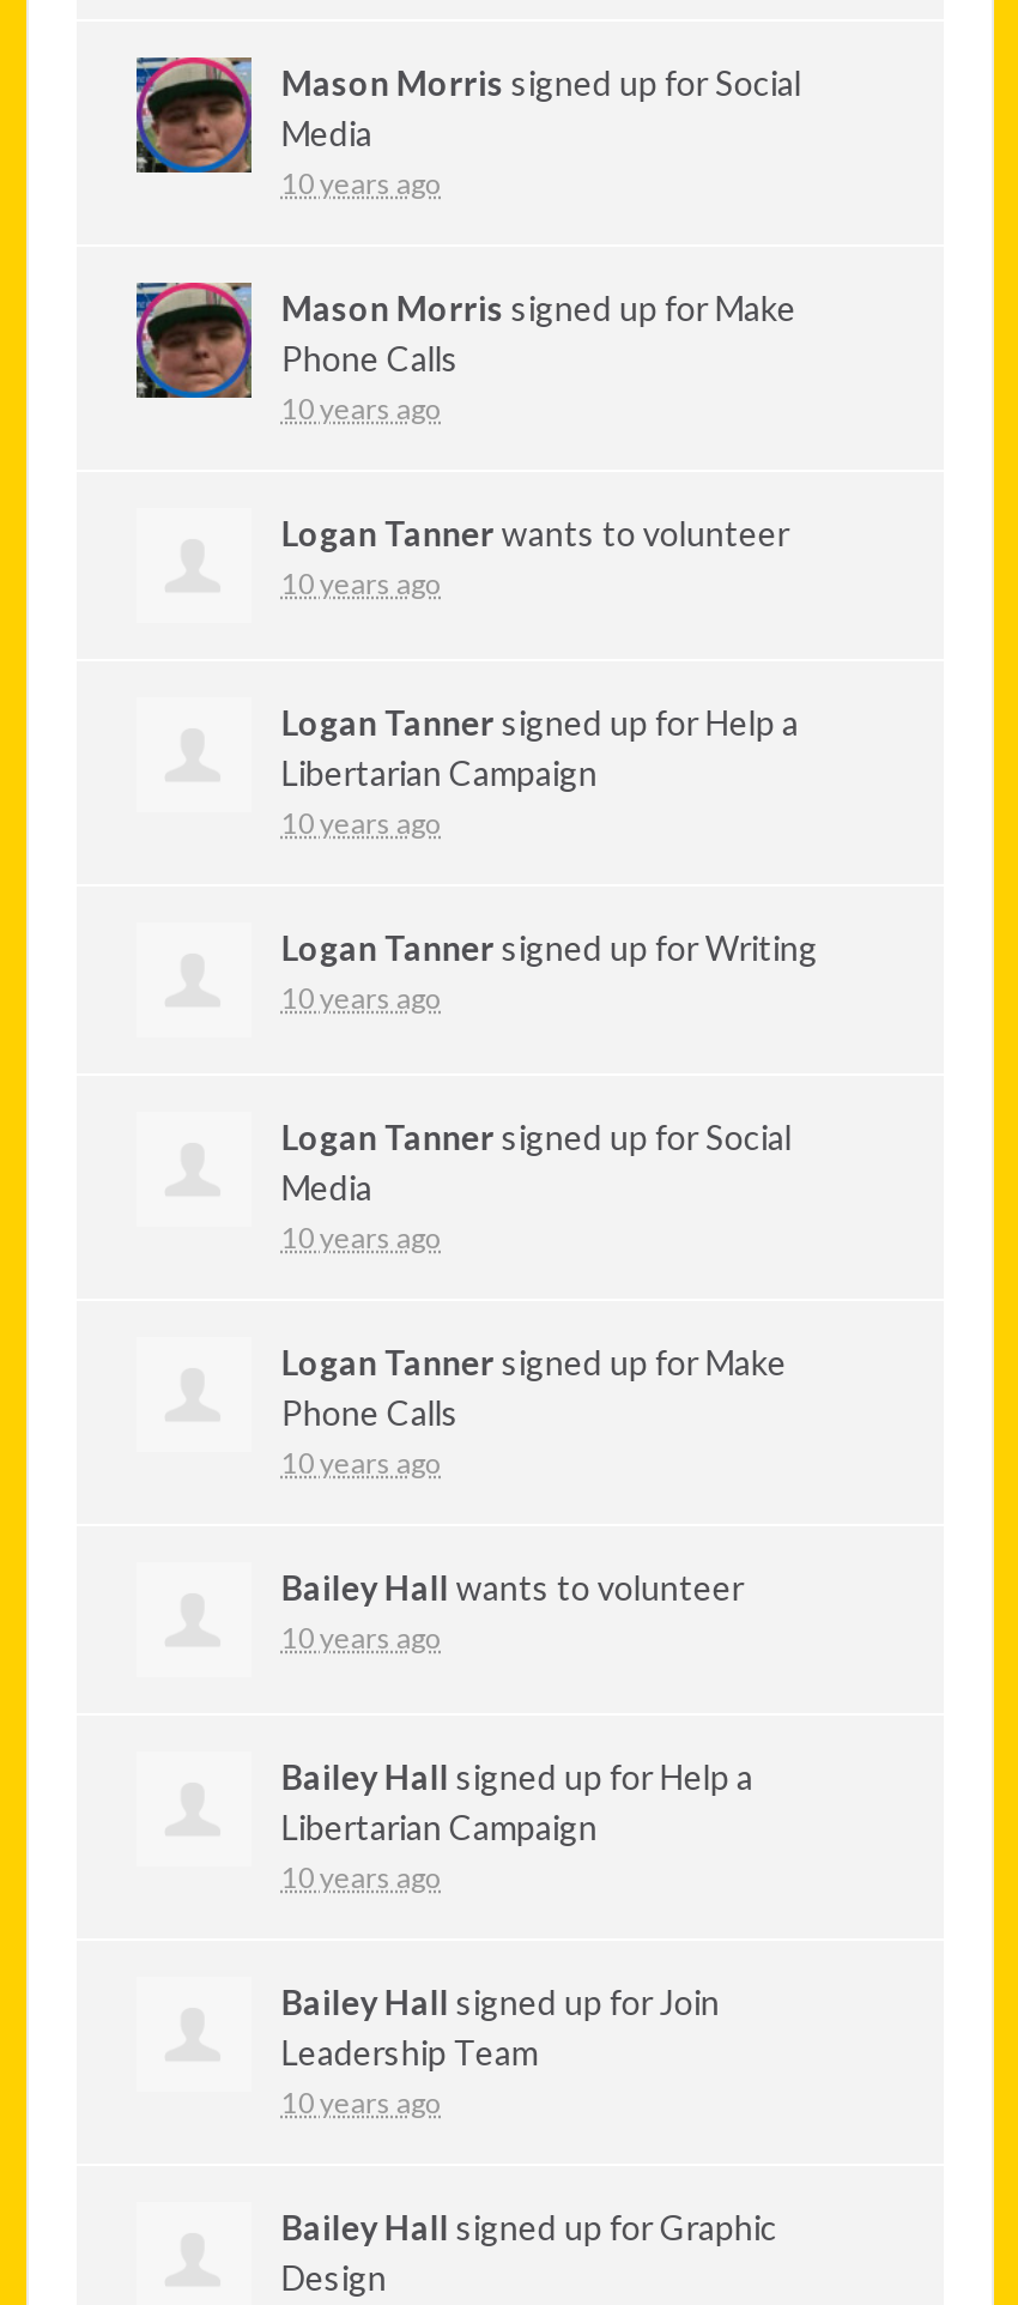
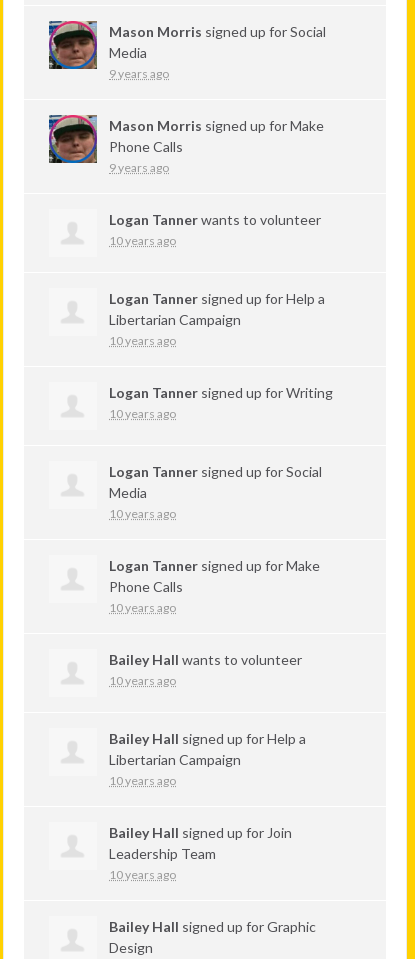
- 10 years ago
+ 9 years ago

- 10 years ago
+ 9 years ago
